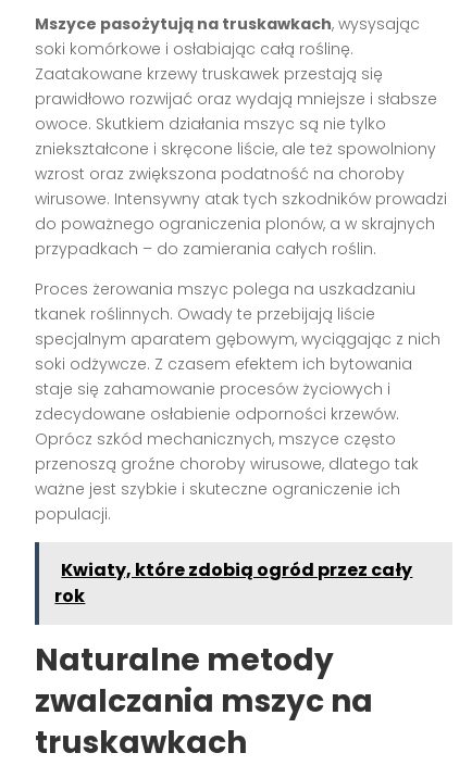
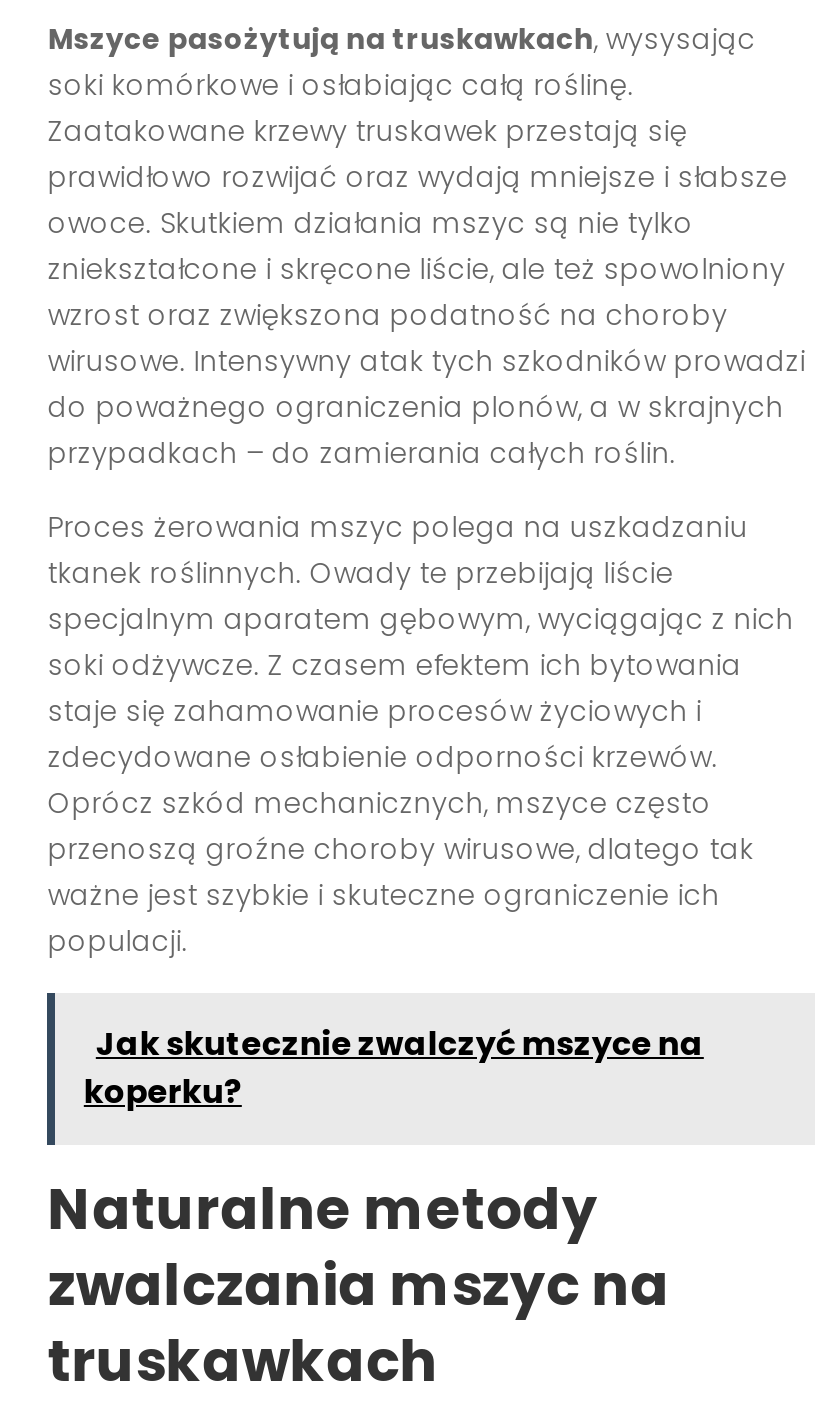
- Kwiaty, które zdobią ogród przez cały
- rok
+ Jak skutecznie zwalczyć mszyce na
+ koperku?
